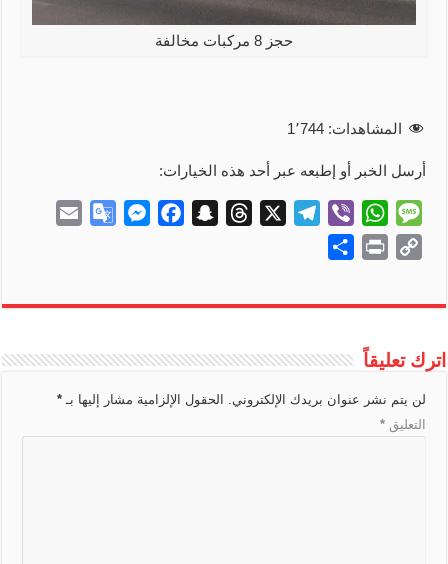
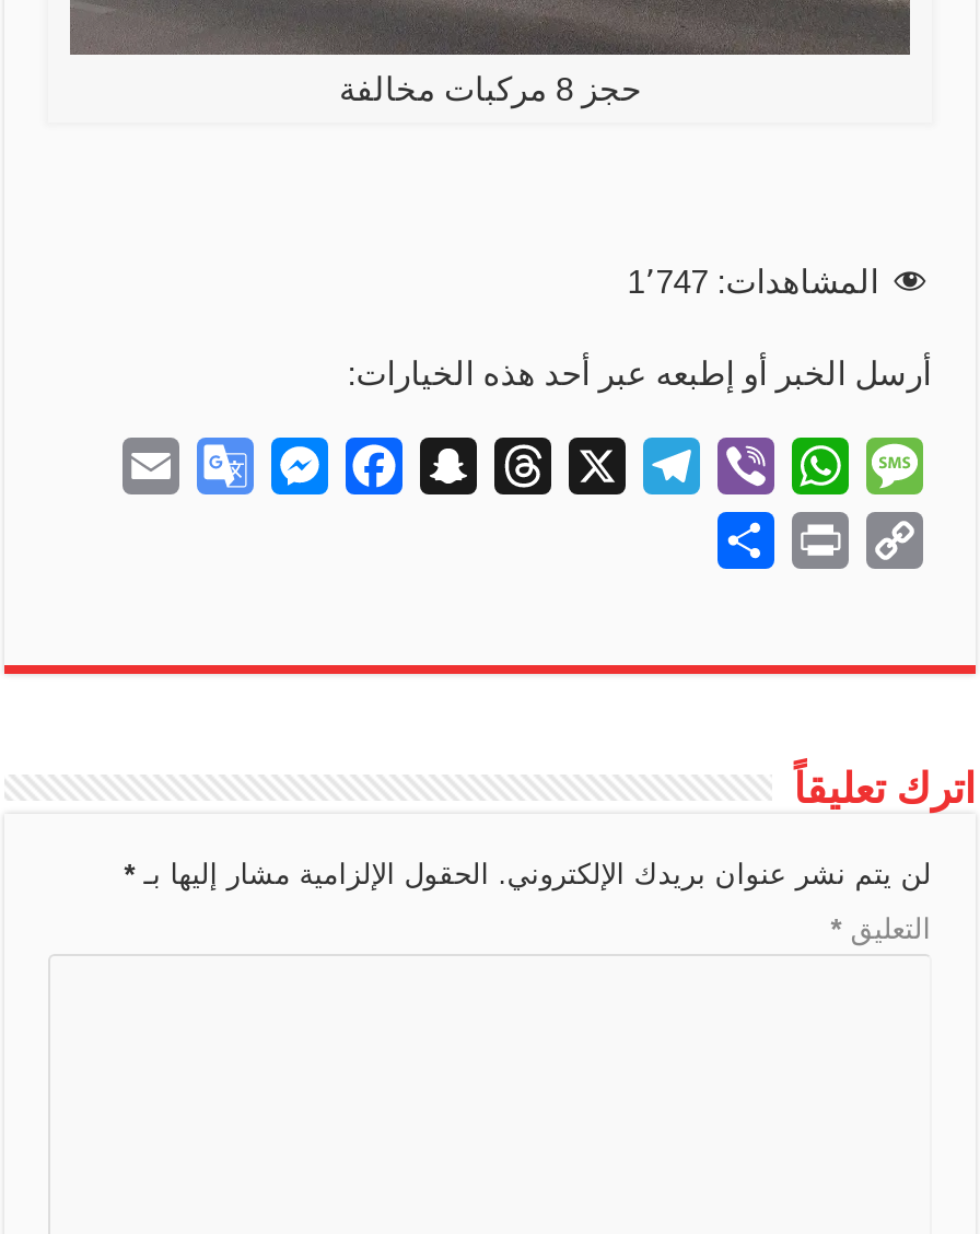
- المشاهدات: 1٬744
+ المشاهدات: 1٬747
